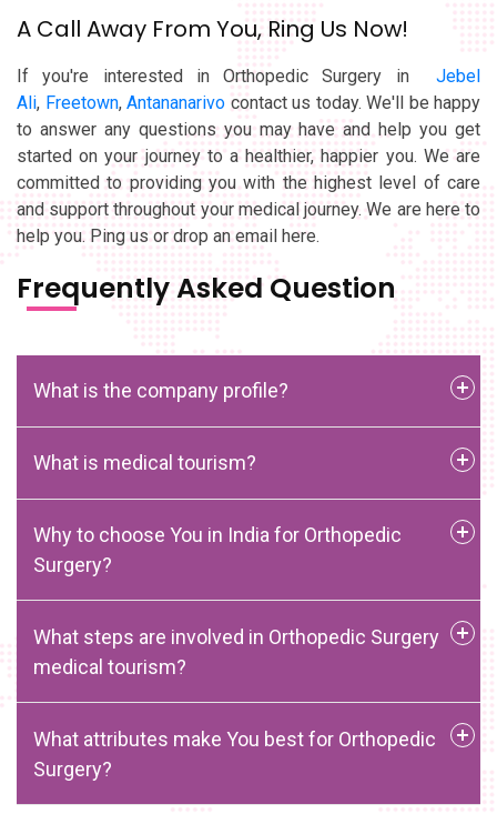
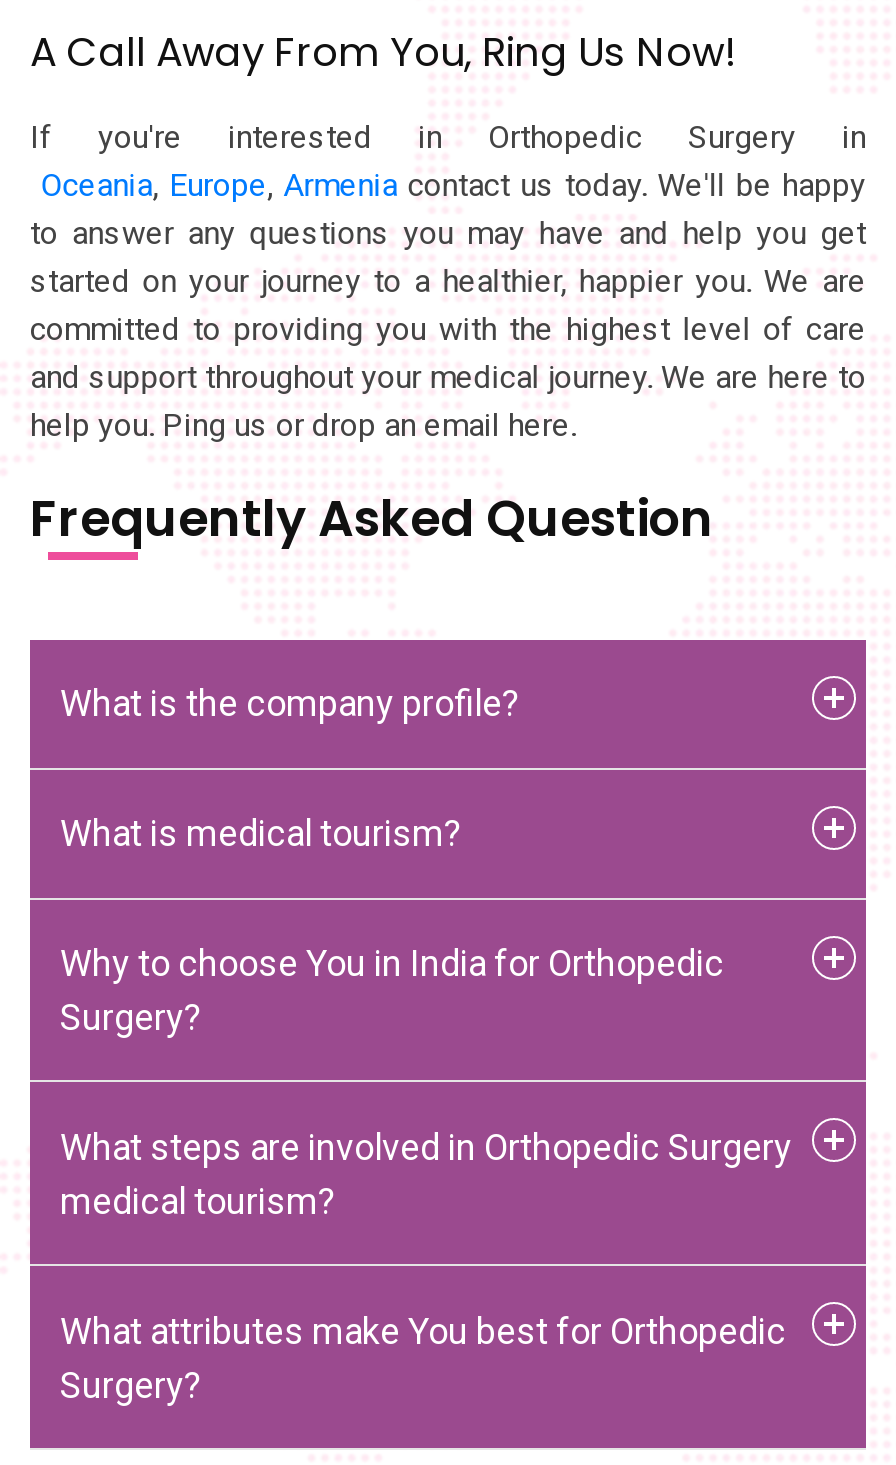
- If you're interested in Orthopedic Surgery in Jebel
- Ali, Freetown, Antananarivo contact us today. We'll be happy
+ If you're interested in Orthopedic Surgery in
+ Oceania, Europe, Armenia contact us today. We'll be happy
